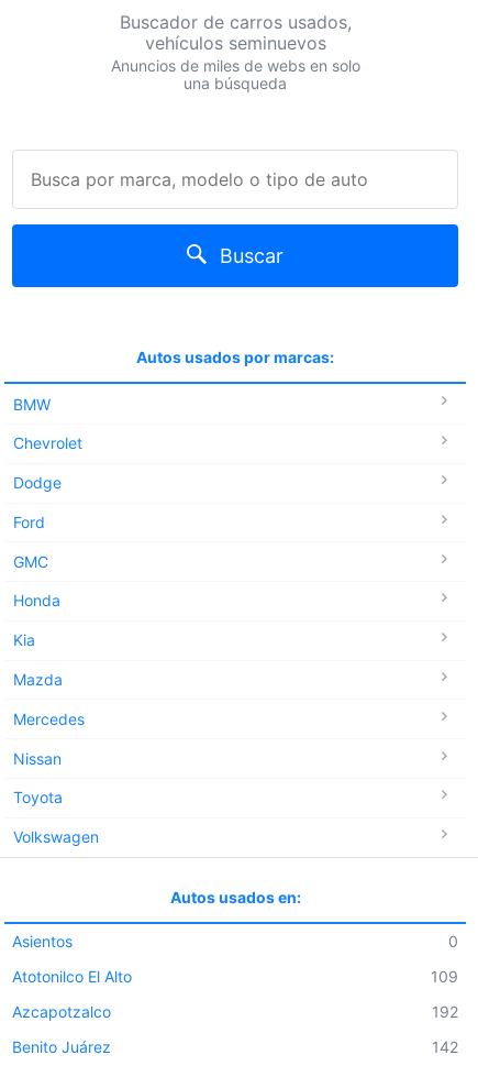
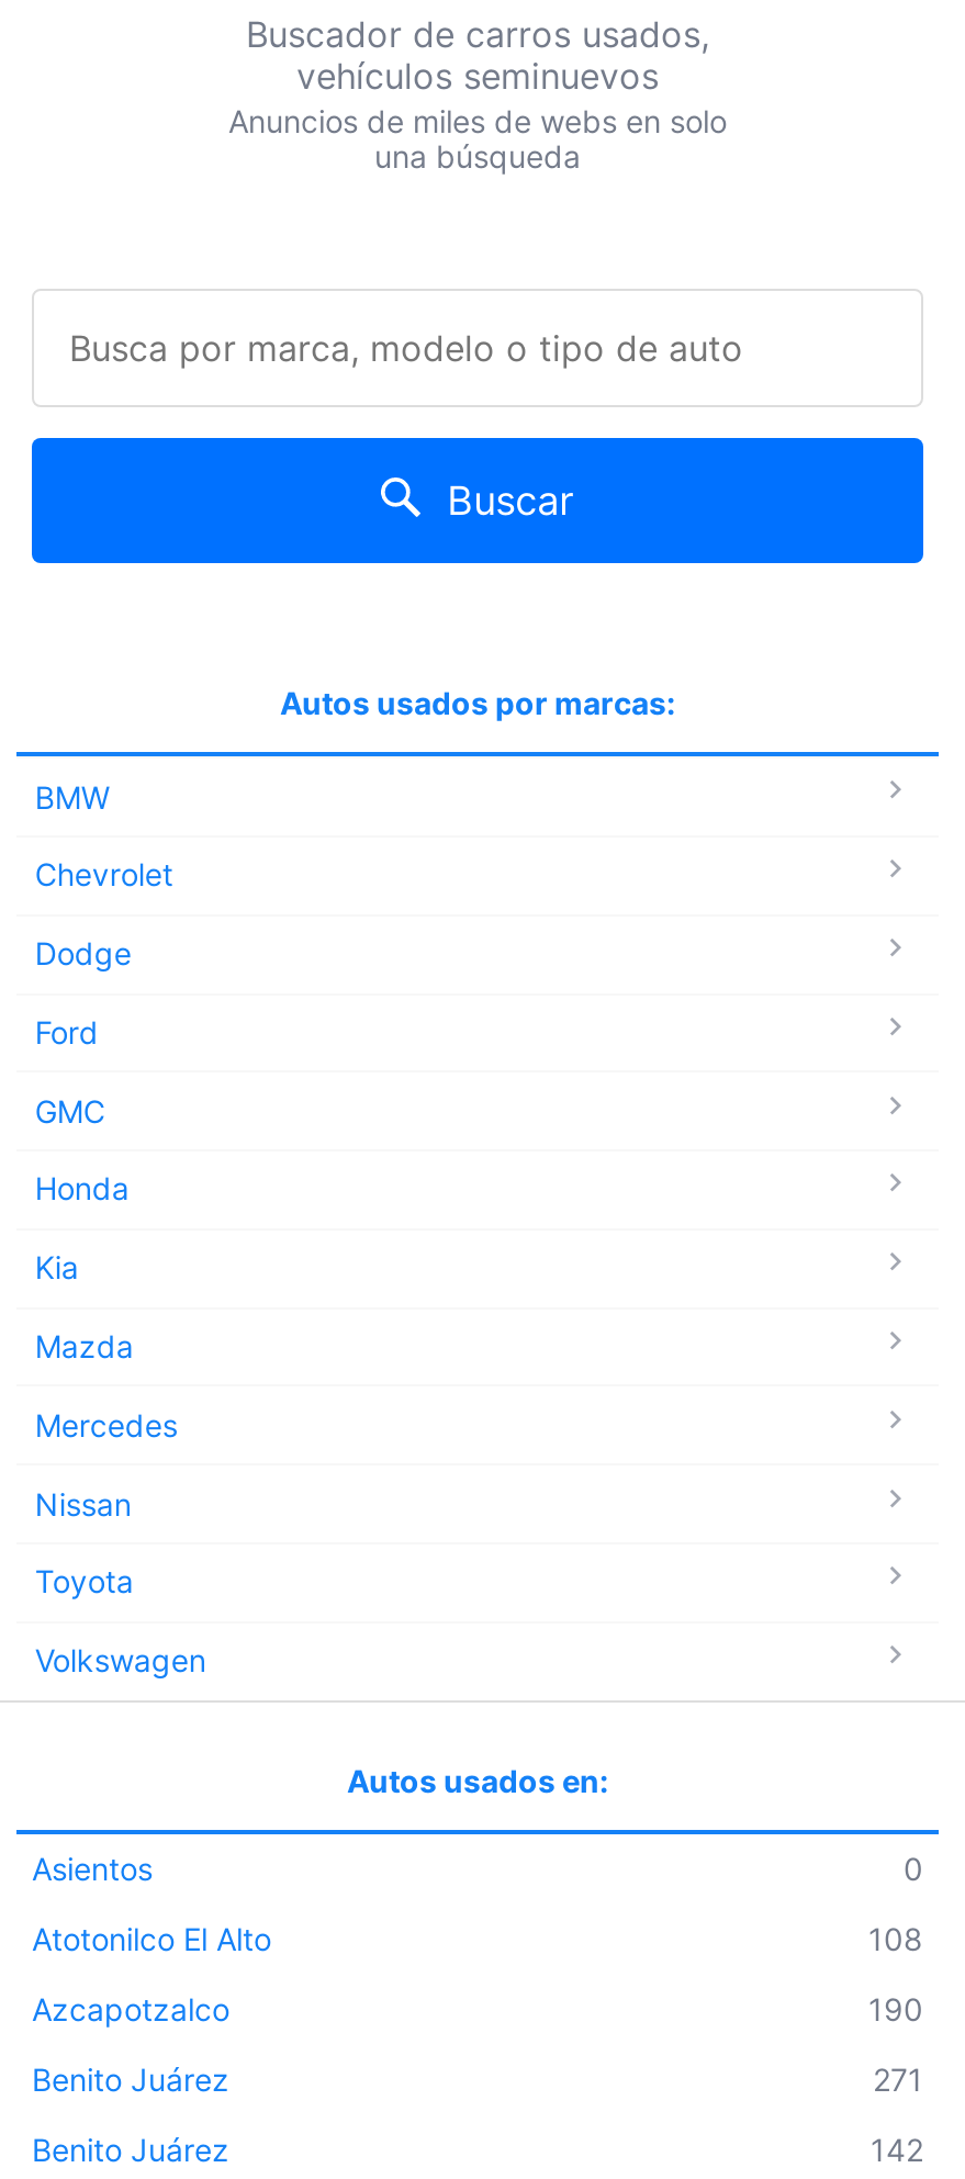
- 109
+ 108

- 192
+ 190
+ Benito Juárez
+ 271
